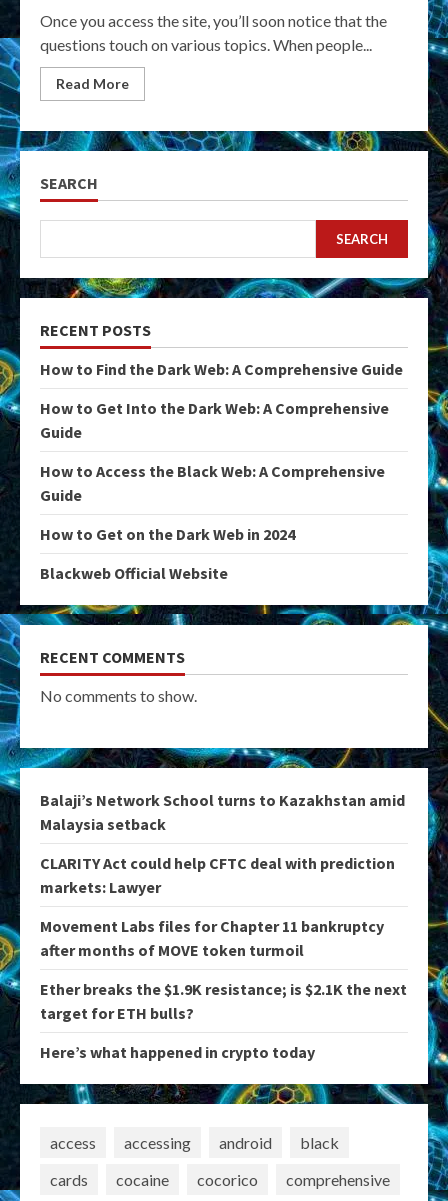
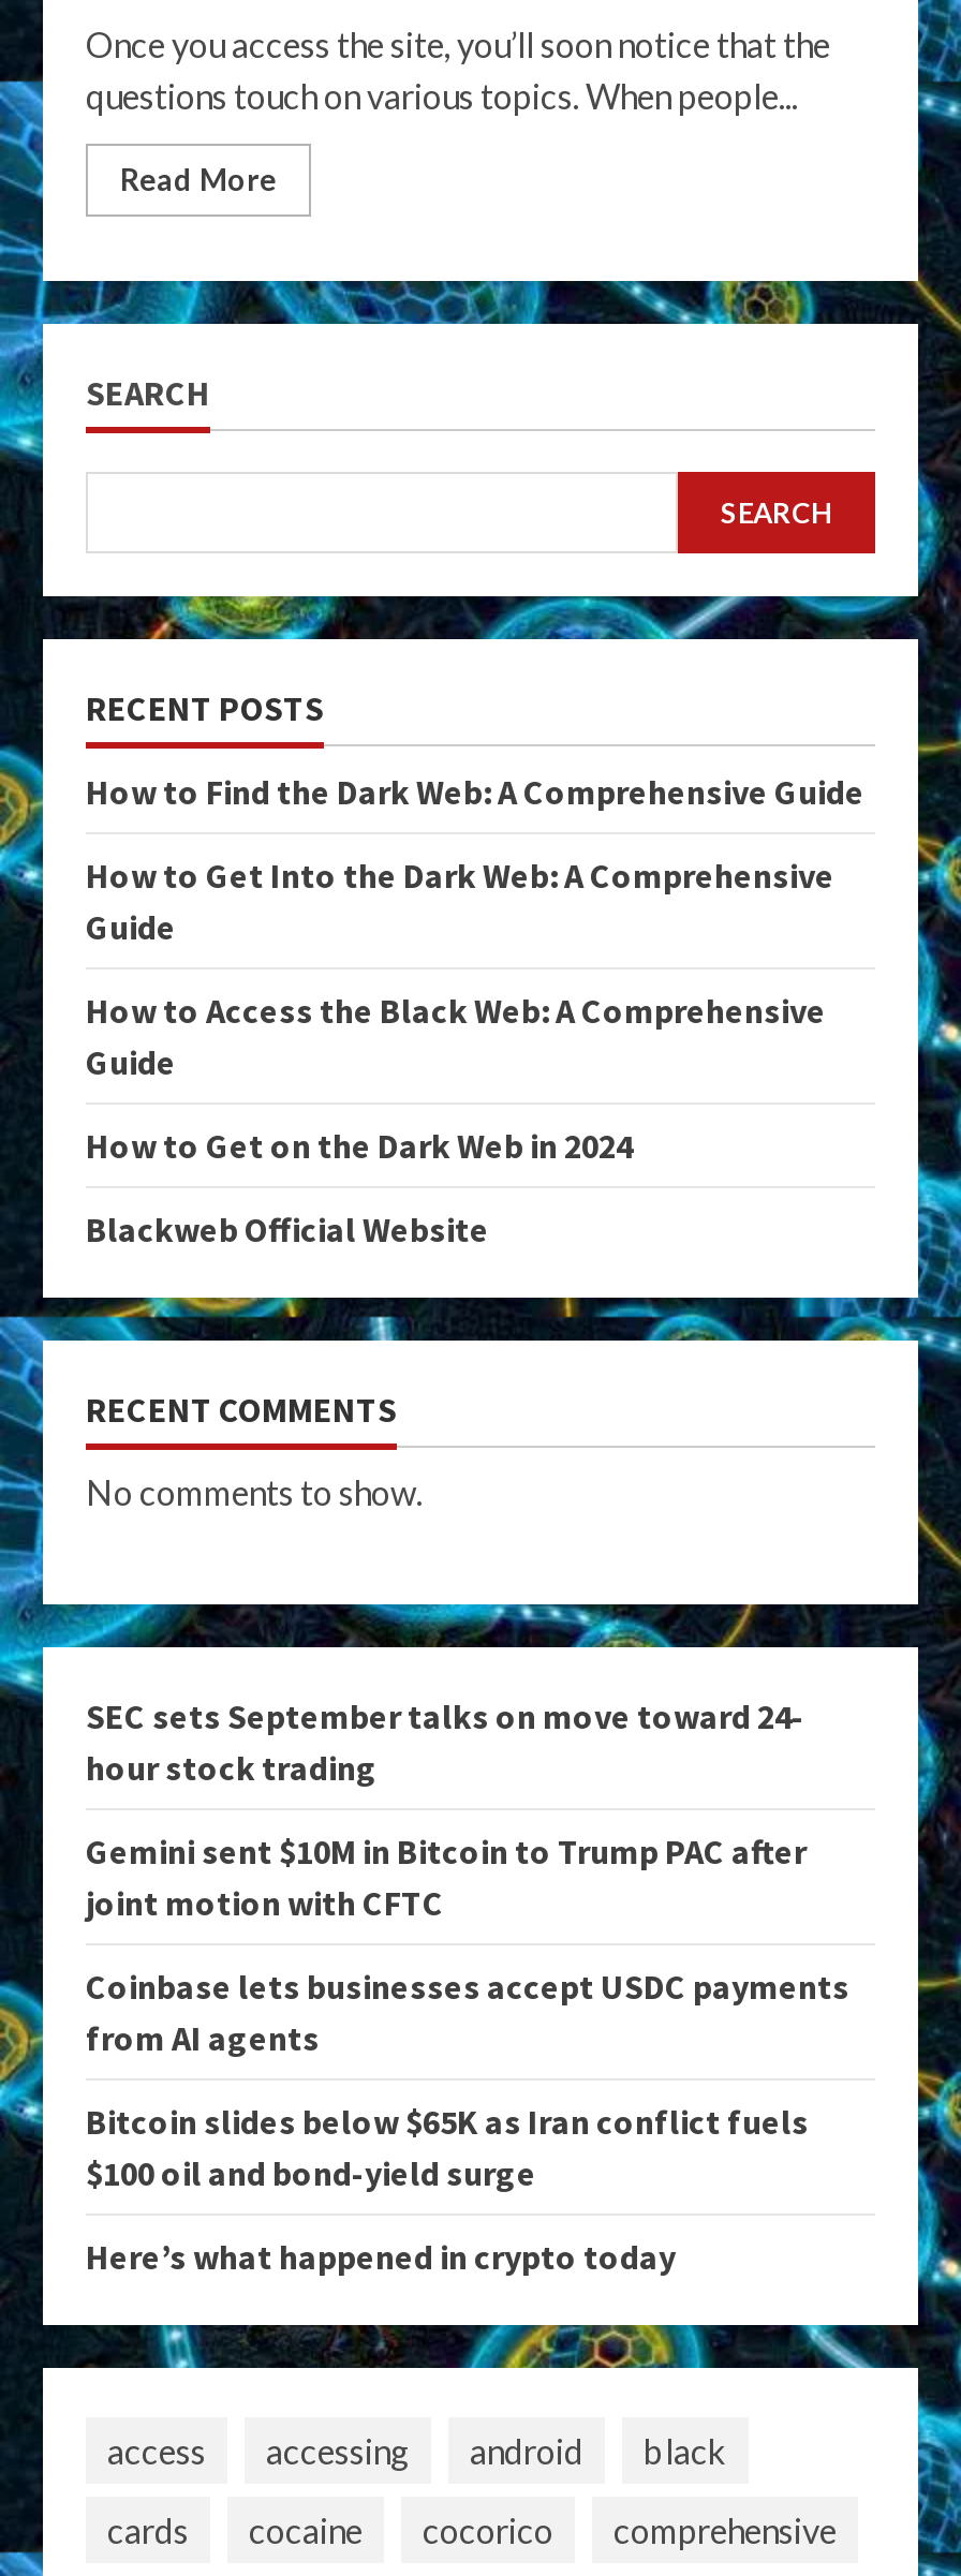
- Balaji’s Network School turns to Kazakhstan amid
- Malaysia setback
+ SEC sets September talks on move toward 24-
+ hour stock trading

- CLARITY Act could help CFTC deal with prediction
- markets: Lawyer
+ Gemini sent $10M in Bitcoin to Trump PAC after
+ joint motion with CFTC

- Movement Labs files for Chapter 11 bankruptcy
- after months of MOVE token turmoil
+ Coinbase lets businesses accept USDC payments
+ from AI agents

- Ether breaks the $1.9K resistance; is $2.1K the next
- target for ETH bulls?
+ Bitcoin slides below $65K as Iran conflict fuels
+ $100 oil and bond-yield surge
